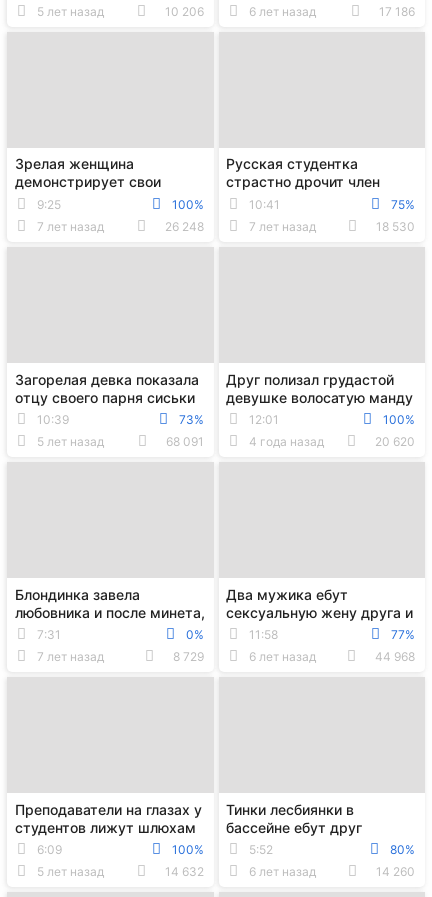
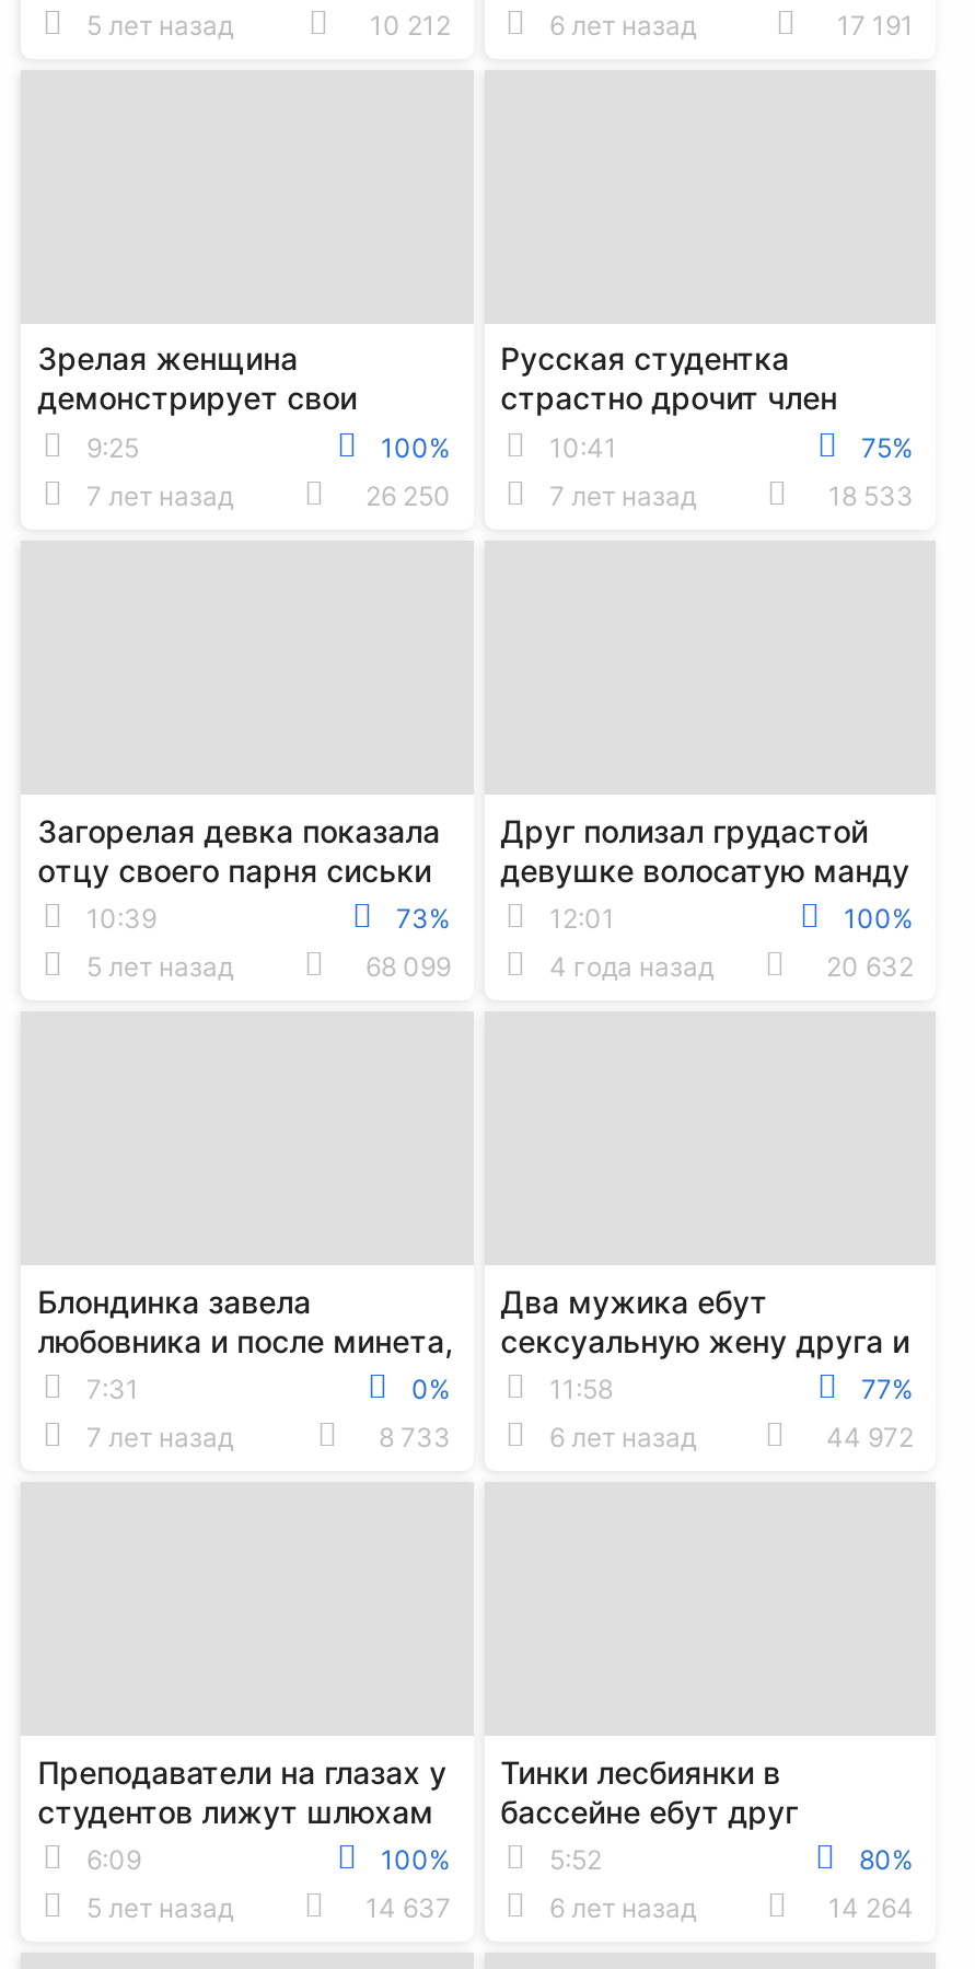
- 10 206
+ 10 212

- 17 186
+ 17 191

- 26 248
+ 26 250

- 18 530
+ 18 533

- 68 091
+ 68 099

- 20 620
+ 20 632

- 8 729
+ 8 733

- 44 968
+ 44 972

- 14 632
+ 14 637

- 14 260
+ 14 264
